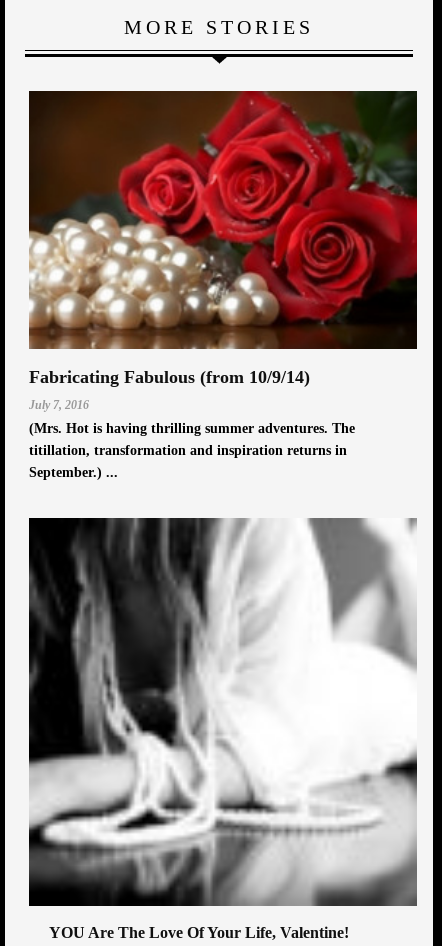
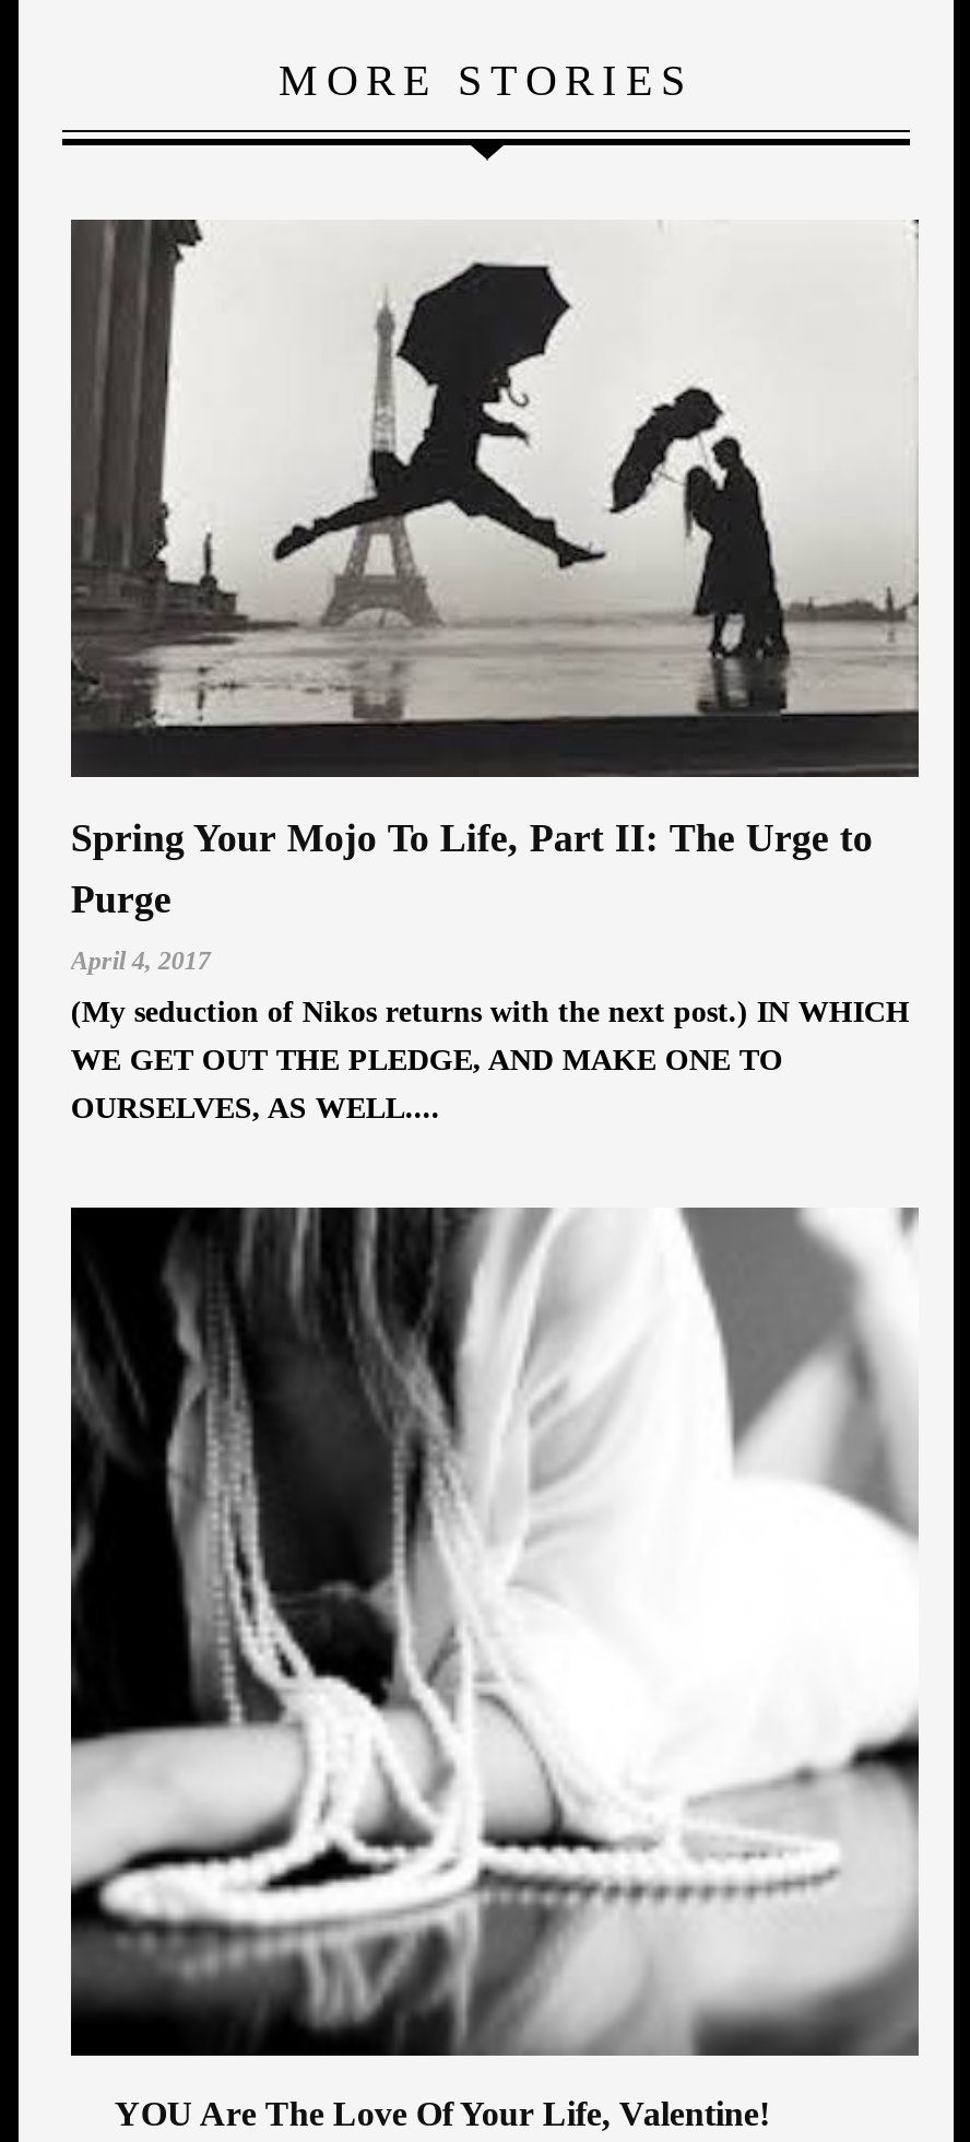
- [image]
- Fabricating Fabulous (from 10/9/14)
+ [image]
+ Spring Your Mojo To Life, Part II: The Urge to
+ Purge

- July 7, 2016
+ April 4, 2017

- (Mrs. Hot is having thrilling summer adventures. The
+ (My seduction of Nikos returns with the next post.) IN WHICH

- titillation, transformation and inspiration returns in
+ WE GET OUT THE PLEDGE, AND MAKE ONE TO

- September.) ...
+ OURSELVES, AS WELL....
